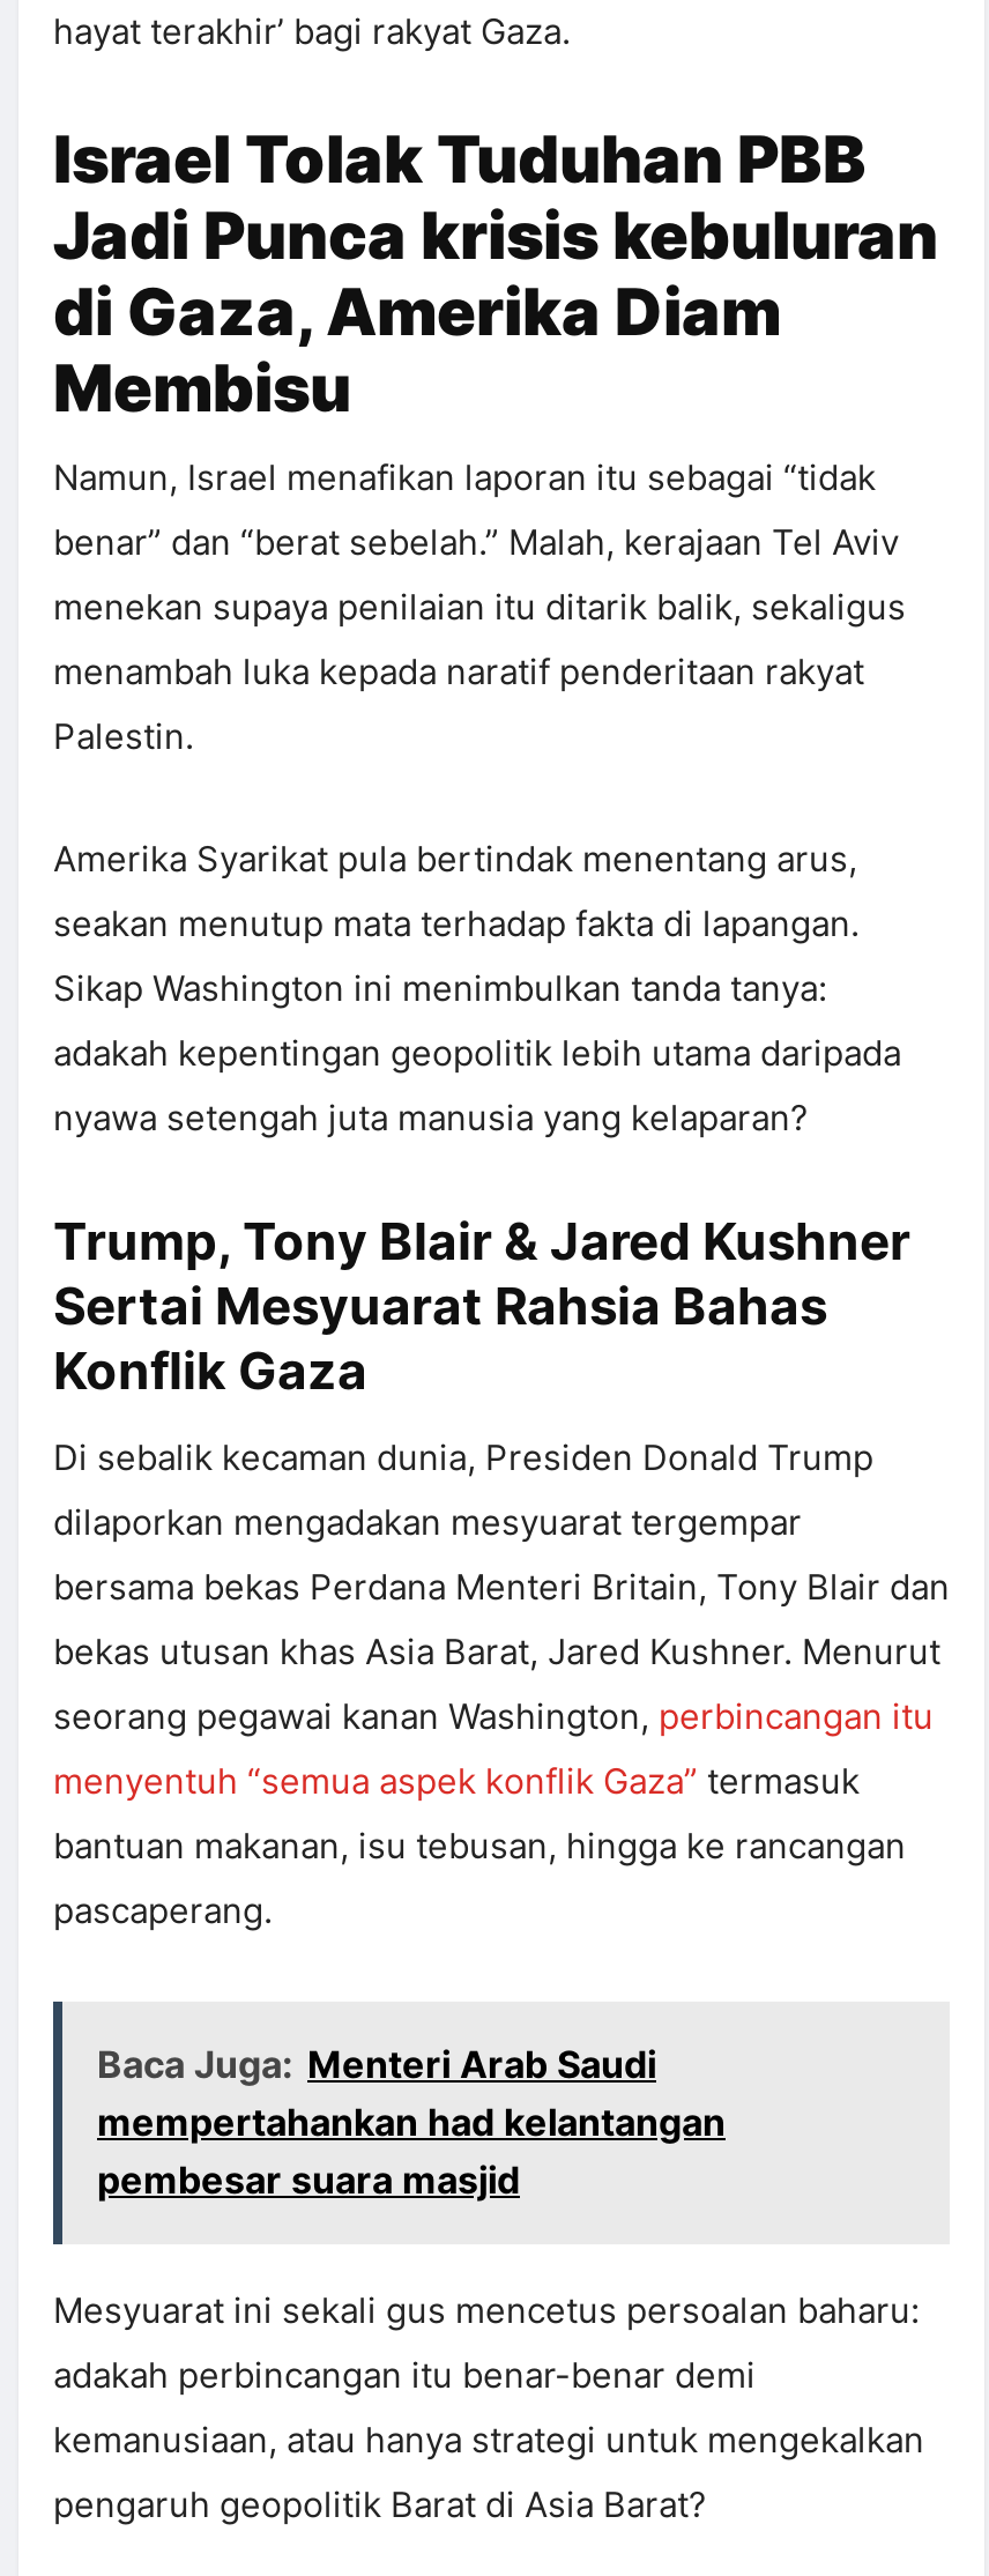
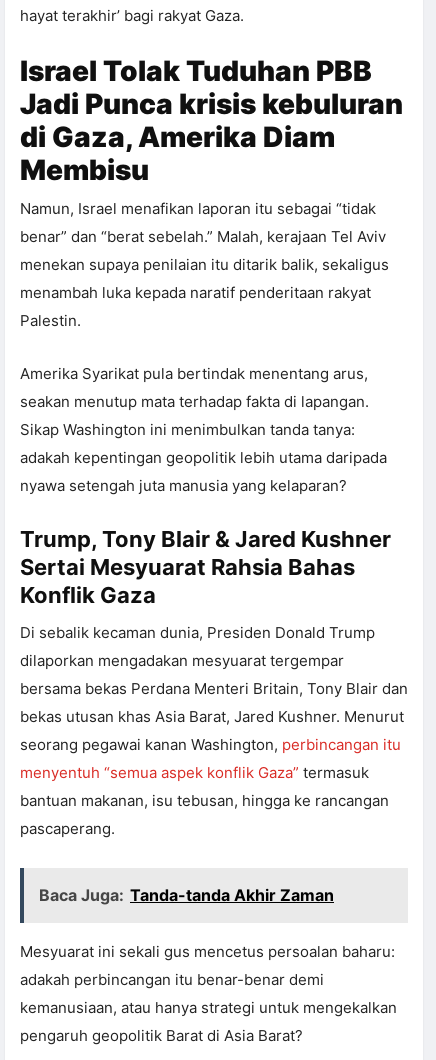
- Baca Juga: Menteri Arab Saudi
- mempertahankan had kelantangan
- pembesar suara masjid
+ Baca Juga: Tanda-tanda Akhir Zaman
